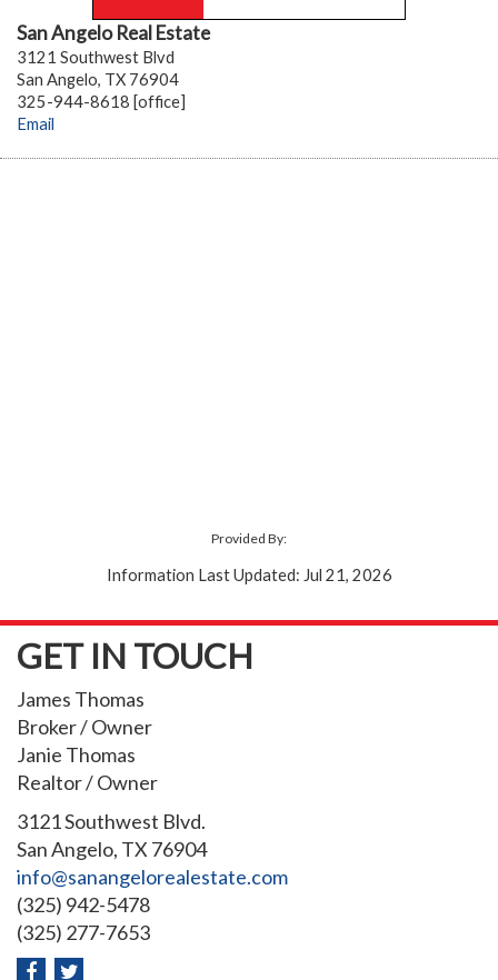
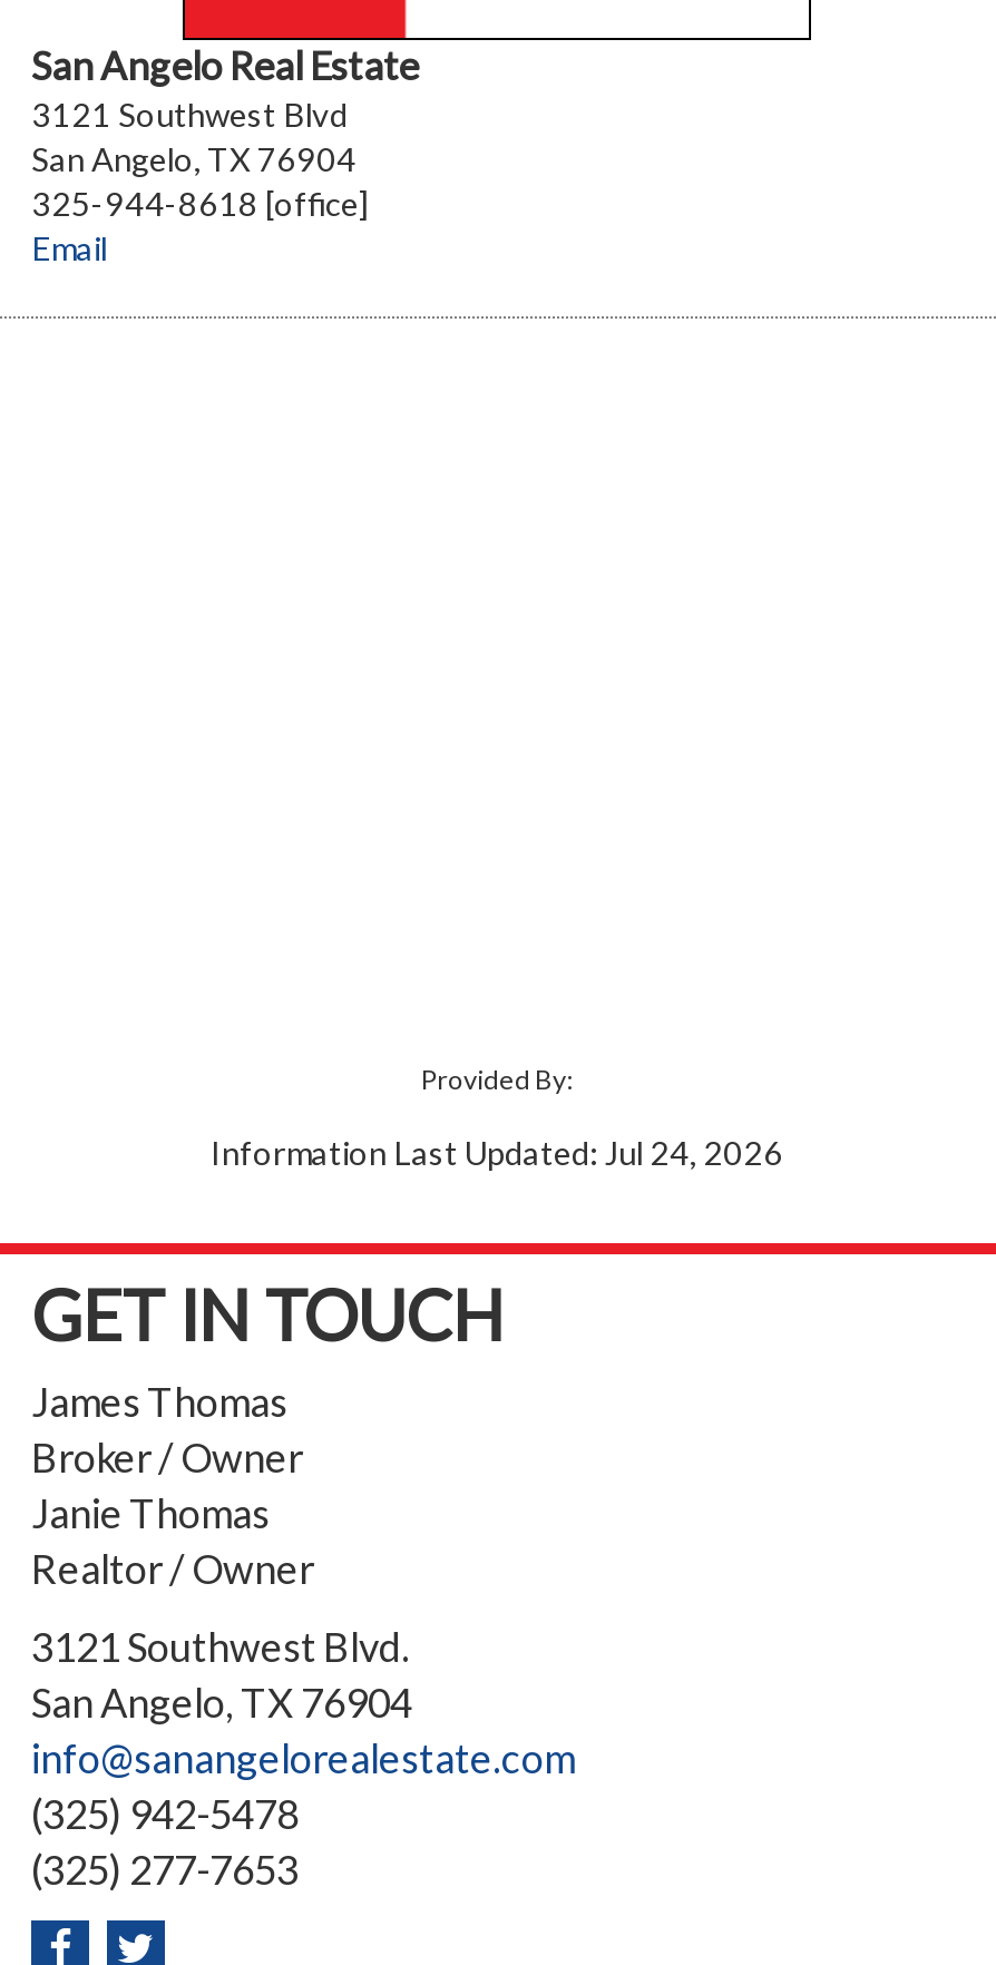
- Information Last Updated: Jul 21, 2026
+ Information Last Updated: Jul 24, 2026
